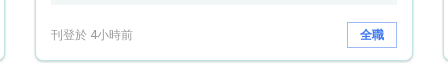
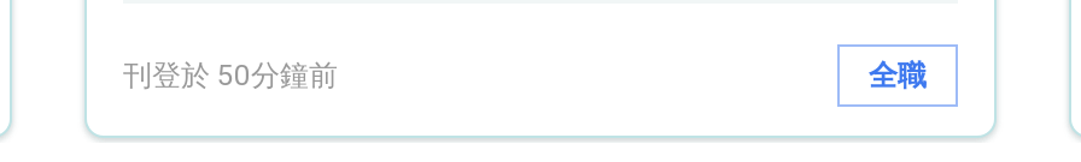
- 刊登於 4小時前
+ 刊登於 50分鐘前
